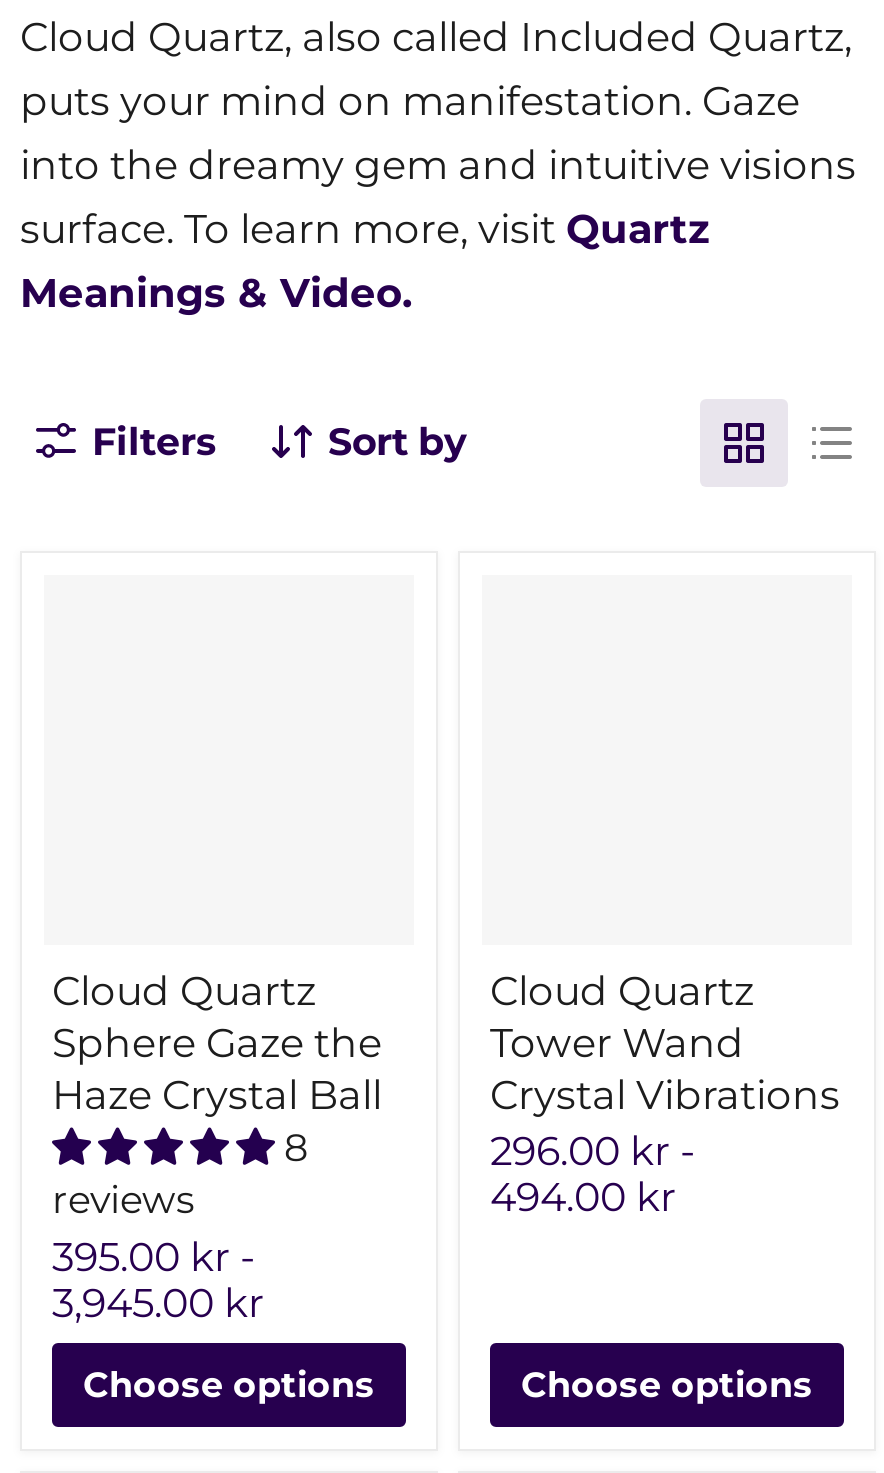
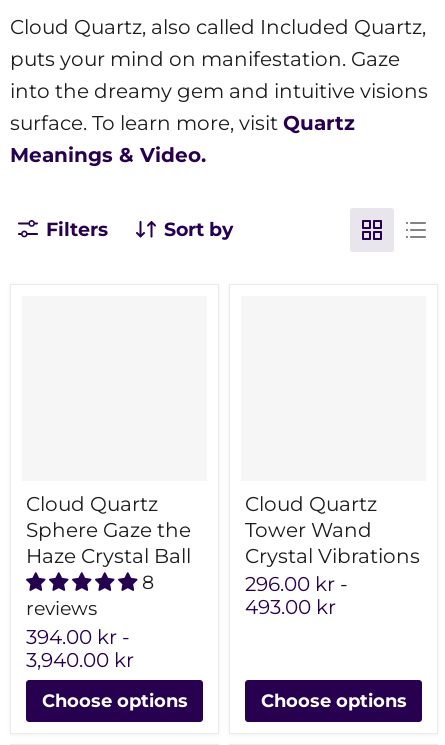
- 494.00 kr
+ 493.00 kr

- 395.00 kr -
+ 394.00 kr -

- 3,945.00 kr
+ 3,940.00 kr
